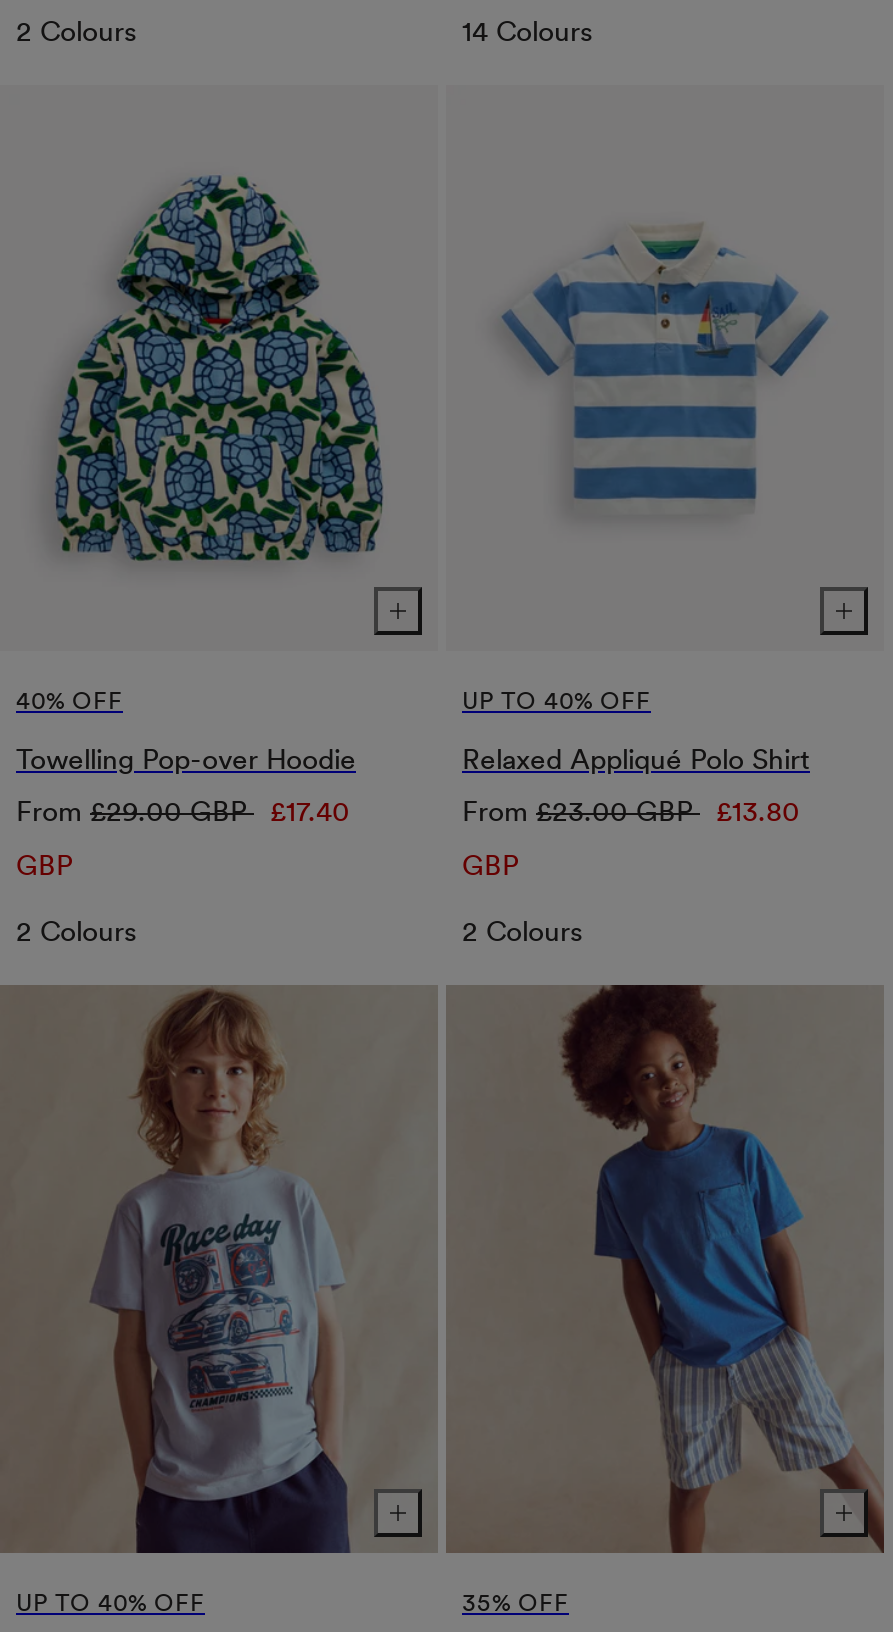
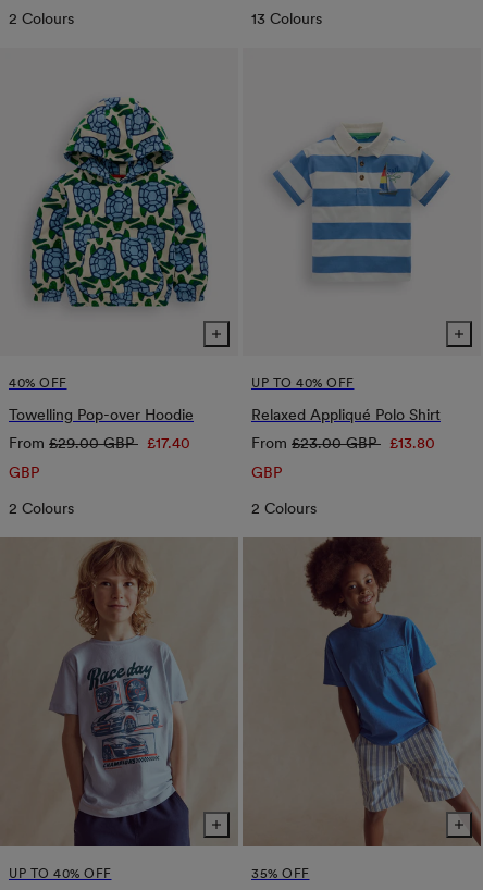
- 14 Colours
+ 13 Colours
